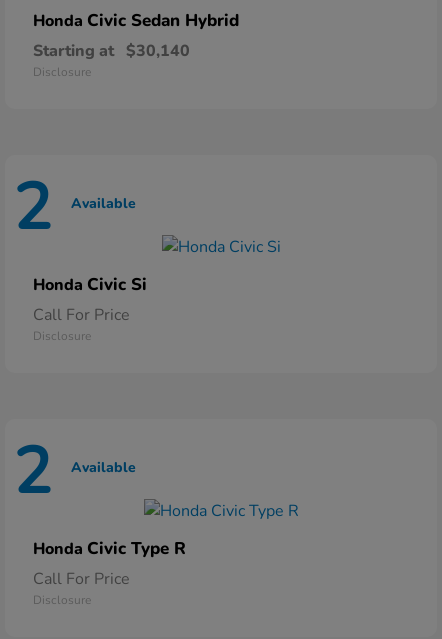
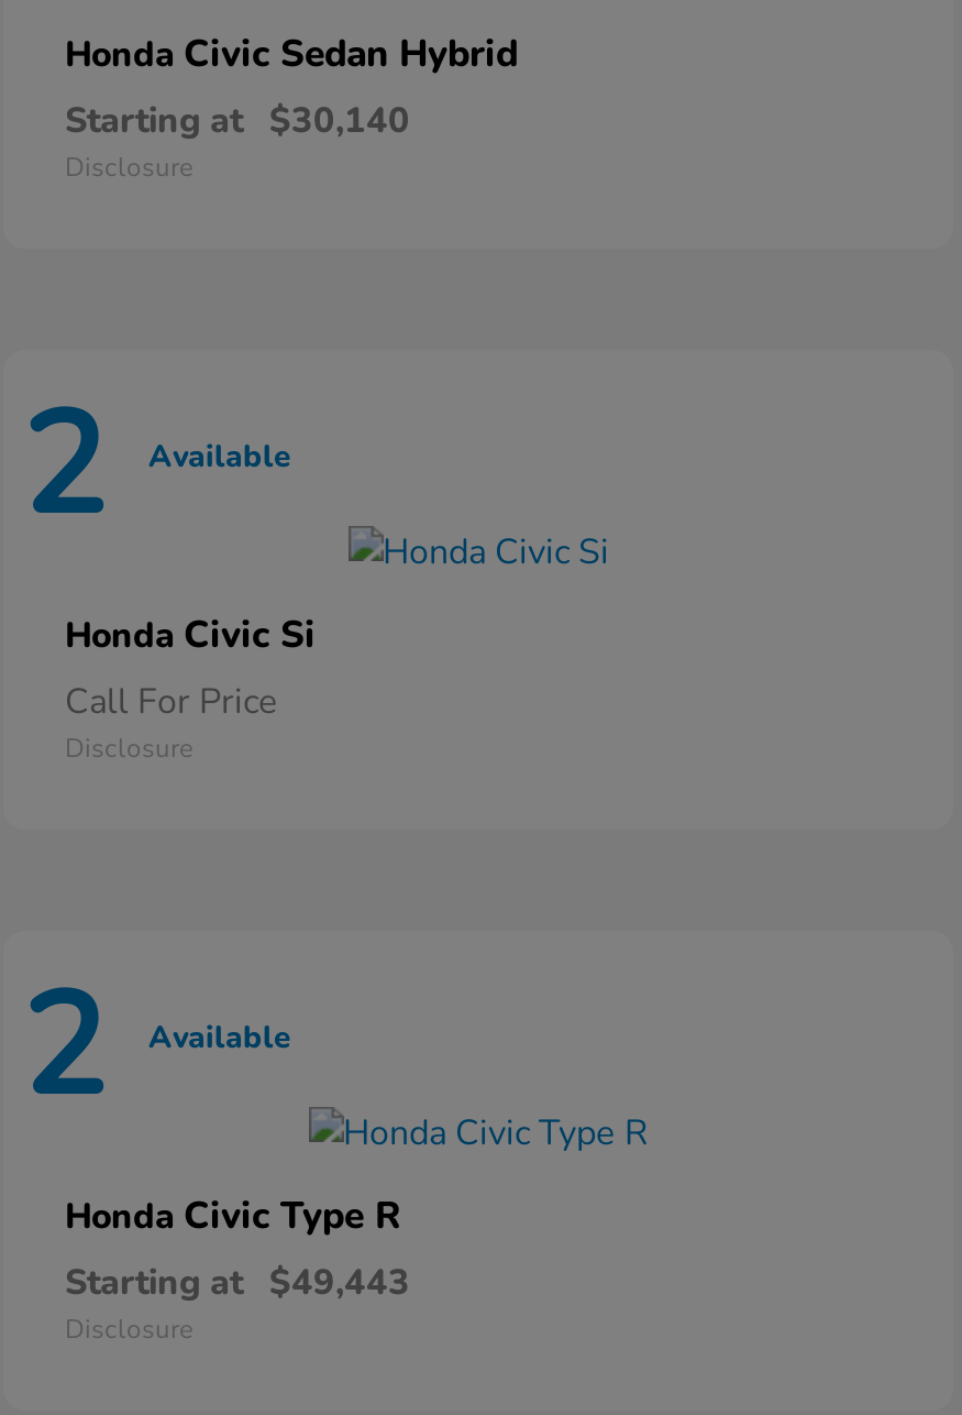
- Call For Price
+ Starting at $49,443
